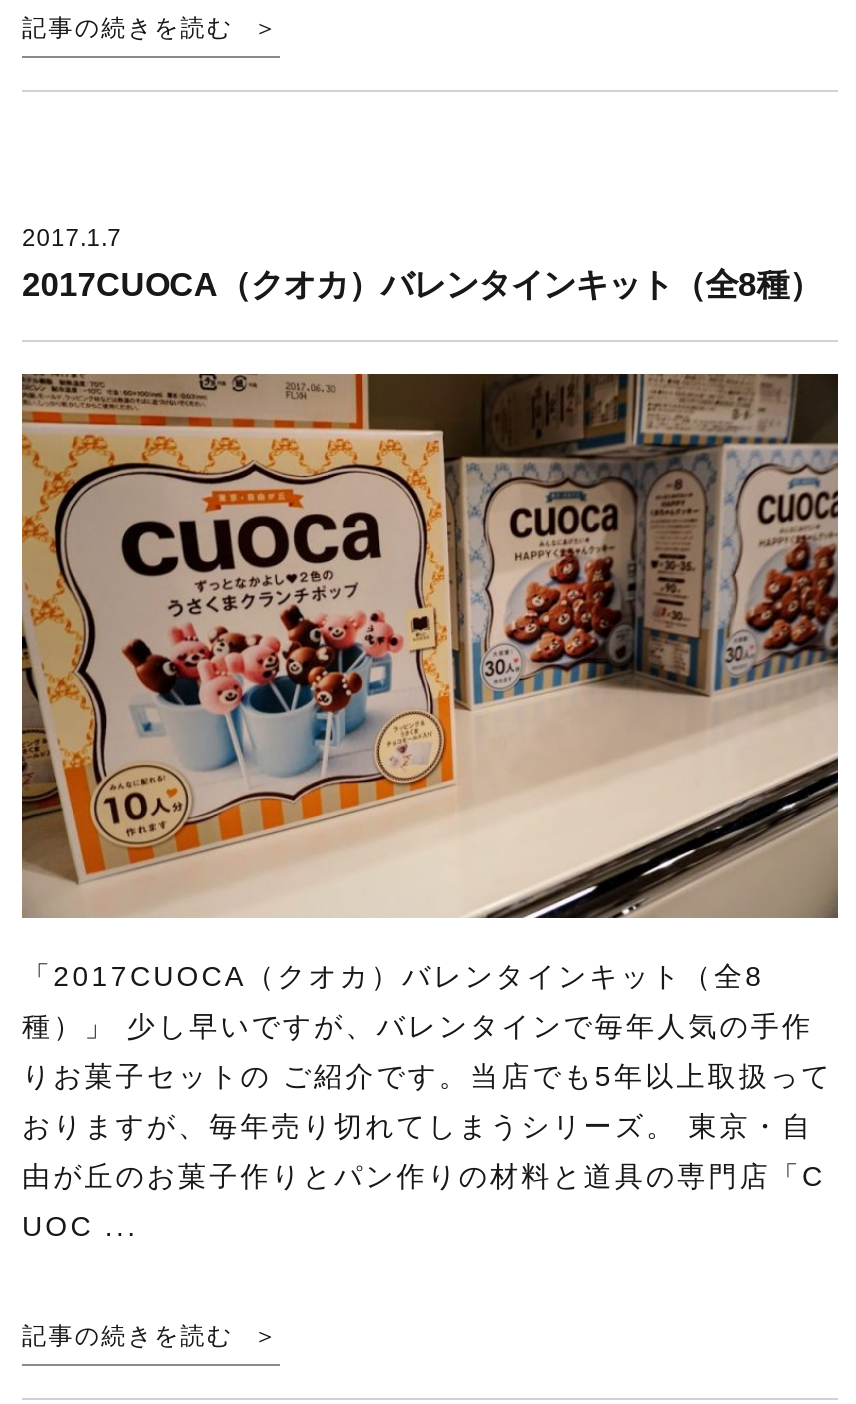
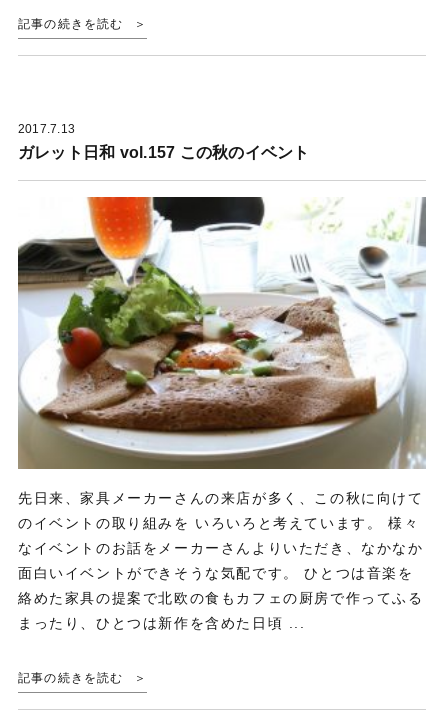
- 2017.1.7
- 2017CUOCA（クオカ）バレンタインキット（全8種）
+ 2017.7.13
+ ガレット日和 vol.157 この秋のイベント

- [image]
- 「2017CUOCA（クオカ）バレンタインキット（全8
+ [image]
+ 先日来、家具メーカーさんの来店が多く、この秋に向けて

- 種）」 少し早いですが、バレンタインで毎年人気の手作
+ のイベントの取り組みを いろいろと考えています。 様々

- りお菓子セットの ご紹介です。当店でも5年以上取扱って
+ なイベントのお話をメーカーさんよりいただき、なかなか

- おりますが、毎年売り切れてしまうシリーズ。 東京・自
+ 面白いイベントができそうな気配です。 ひとつは音楽を

- 由が丘のお菓子作りとパン作りの材料と道具の専門店「C
+ 絡めた家具の提案で北欧の食もカフェの厨房で作ってふる

- UOC ...
+ まったり、ひとつは新作を含めた日頃 ...
